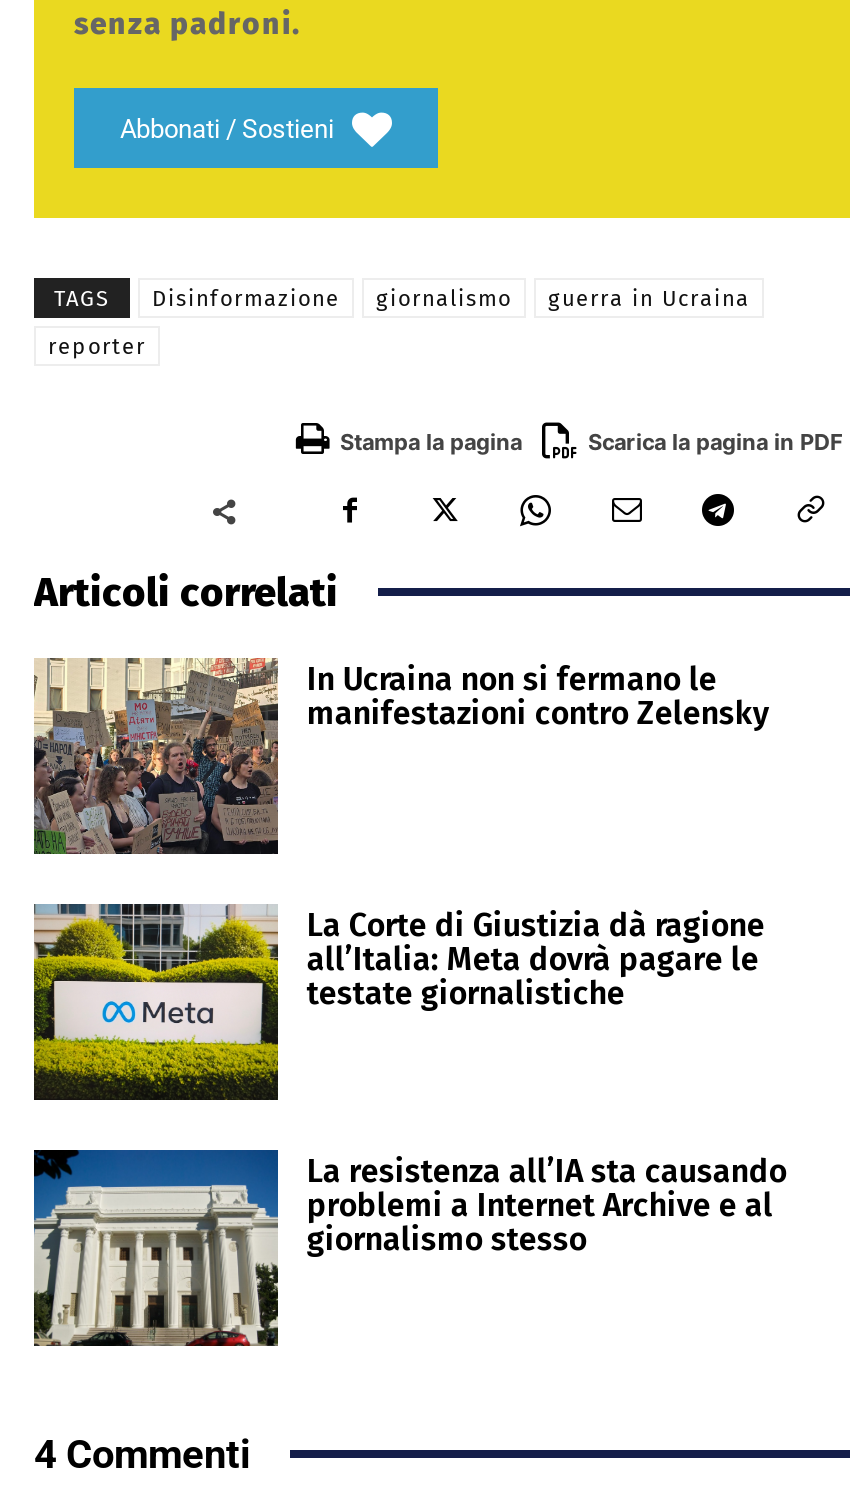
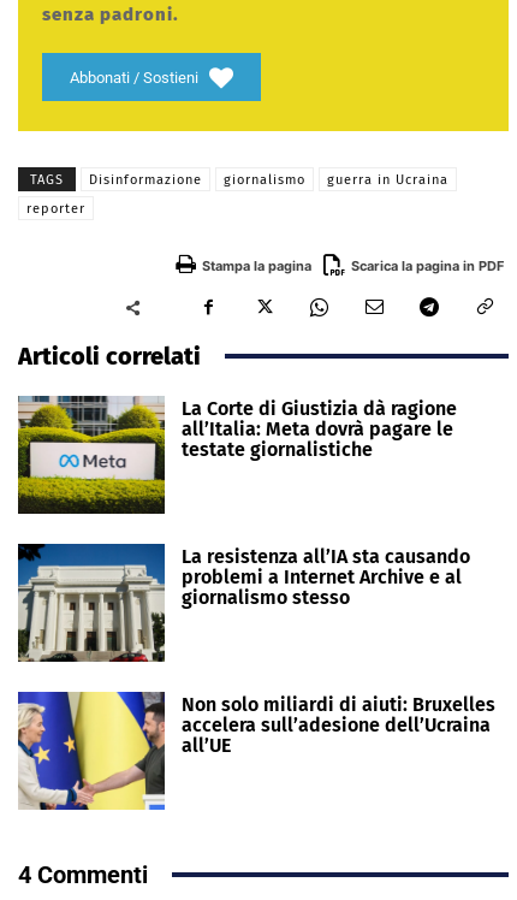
- [image]
- In Ucraina non si fermano le
- manifestazioni contro Zelensky

moved up: [image] | La Corte di Giustizia dà ragione | all’Italia: Meta dovrà pagare le | testate giornalistiche | La resistenza all’IA sta causando | problemi a Internet Archive e al | giornalismo stesso

+ [image]
+ Non solo miliardi di aiuti: Bruxelles
+ accelera sull’adesione dell’Ucraina
+ all’UE
